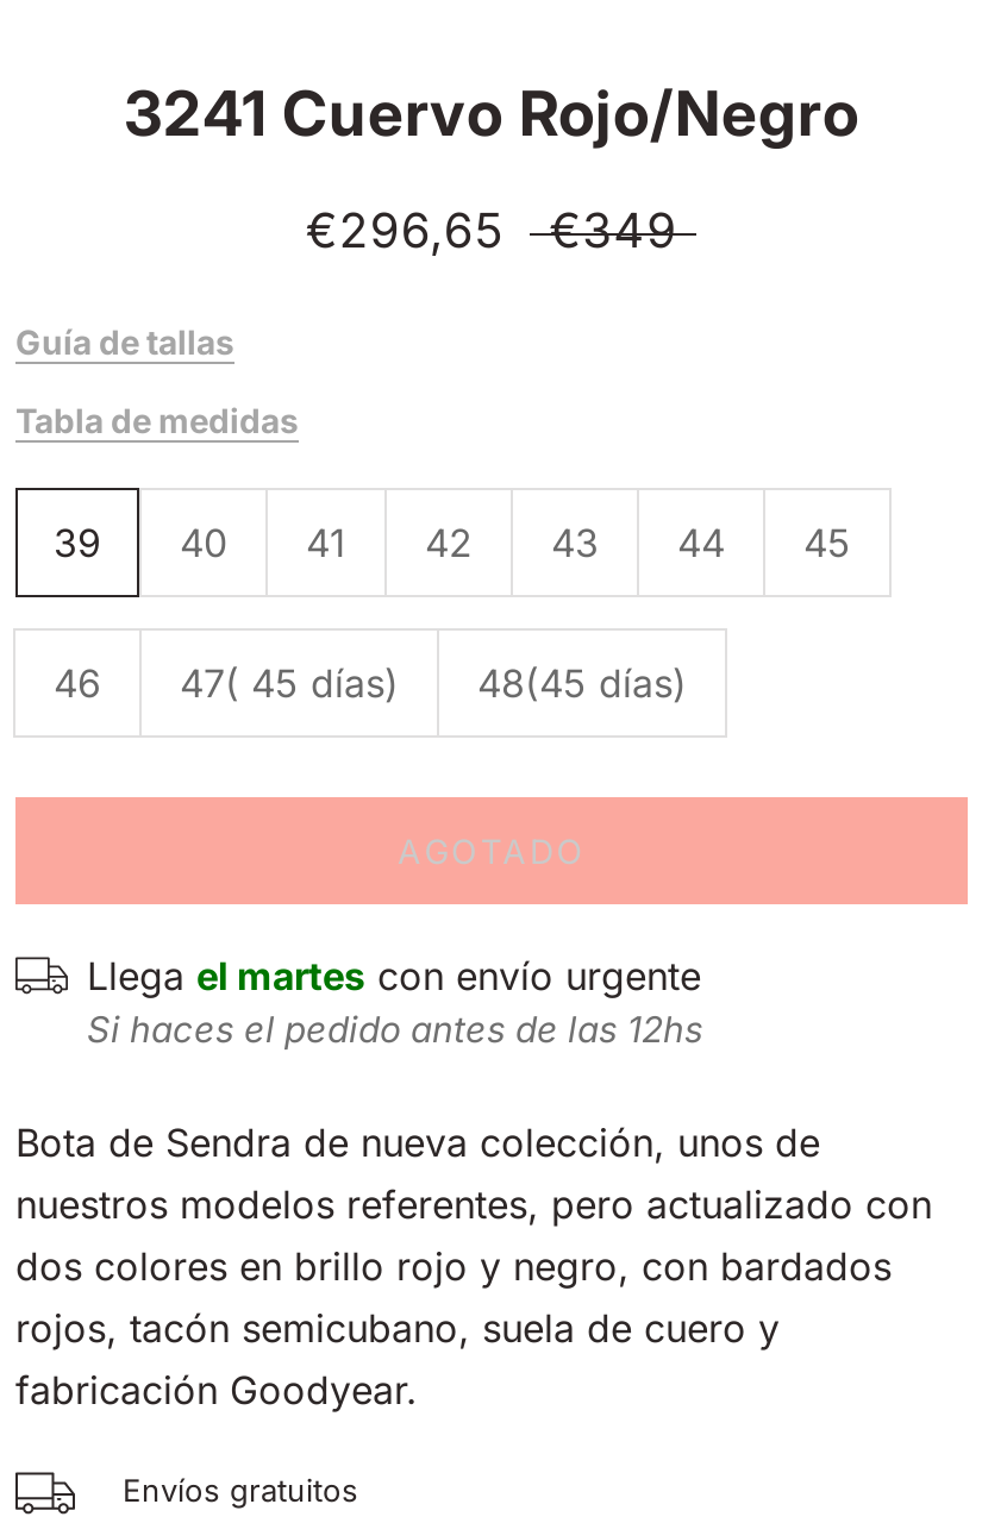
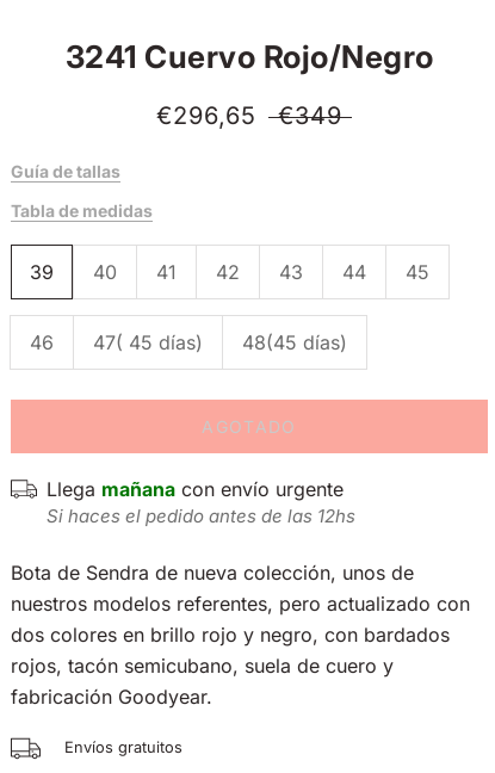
- Llega el martes con envío urgente
+ Llega mañana con envío urgente
